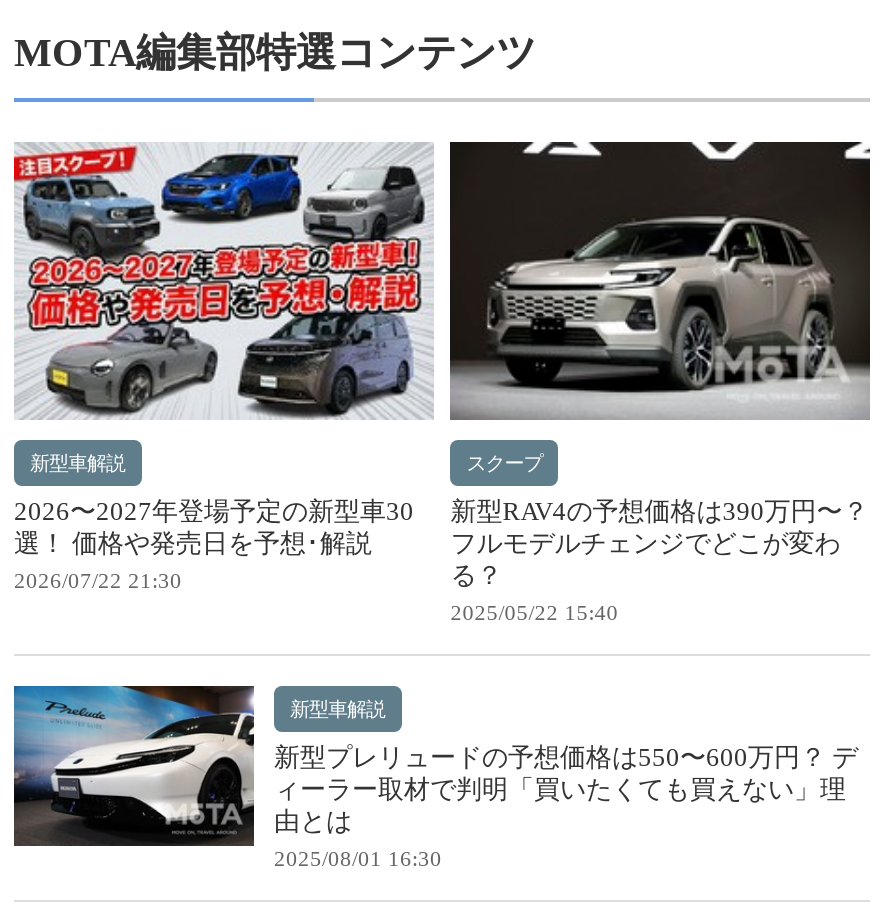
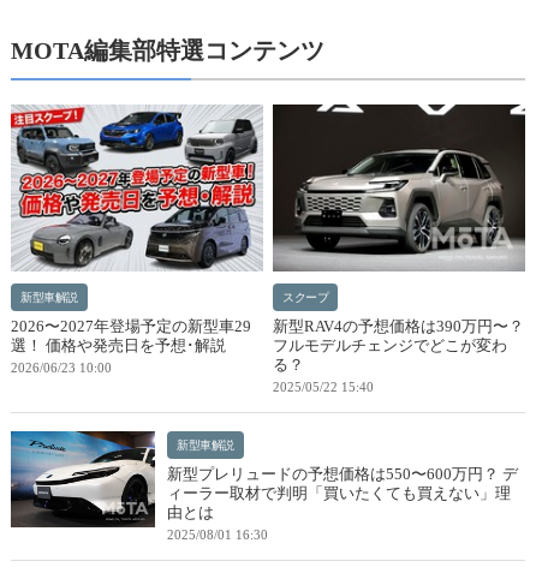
- 2026〜2027年登場予定の新型車30
+ 2026〜2027年登場予定の新型車29

- 2026/07/22 21:30
+ 2026/06/23 10:00
